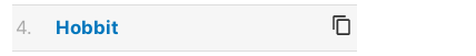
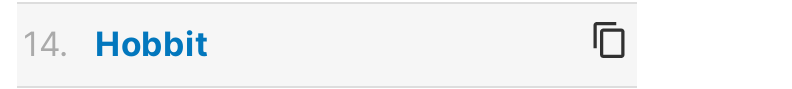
- 4. Hobbit
+ 14. Hobbit
